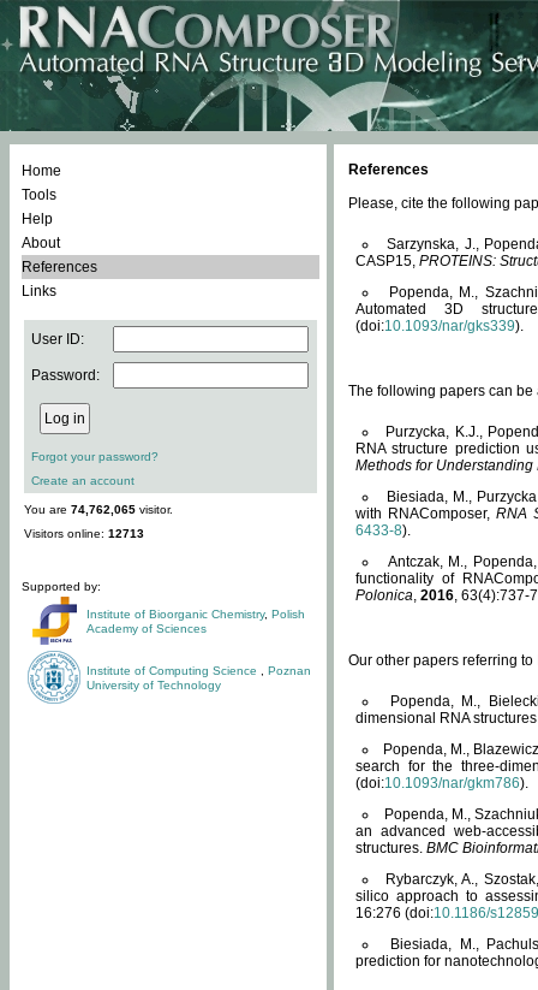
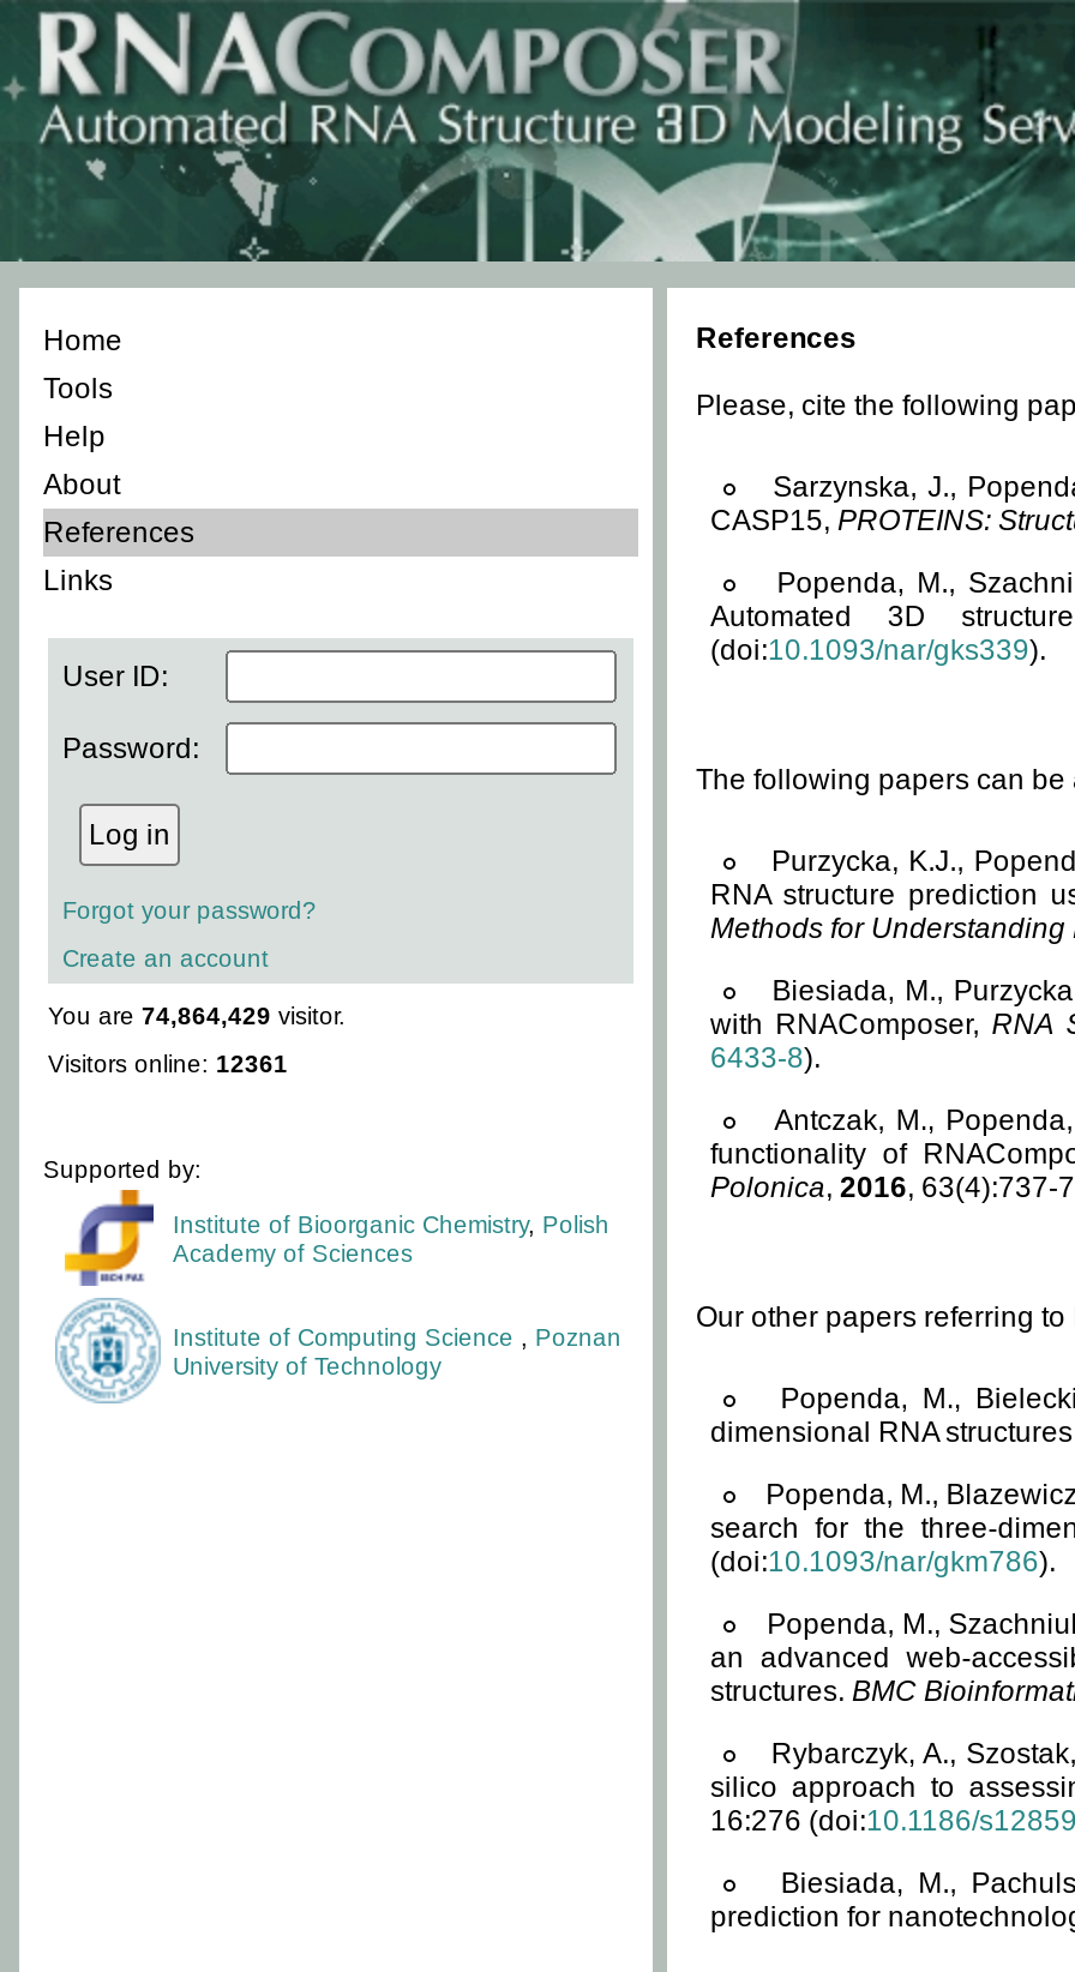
- You are 74,762,065 visitor.
+ You are 74,864,429 visitor.

- Visitors online: 12713
+ Visitors online: 12361
